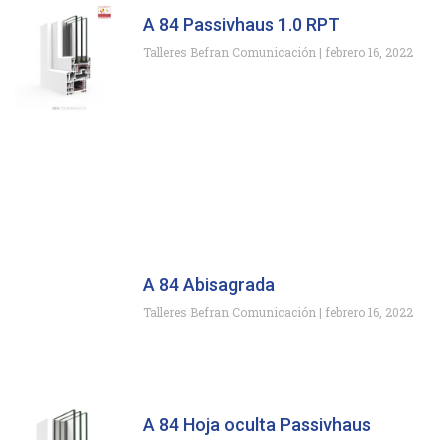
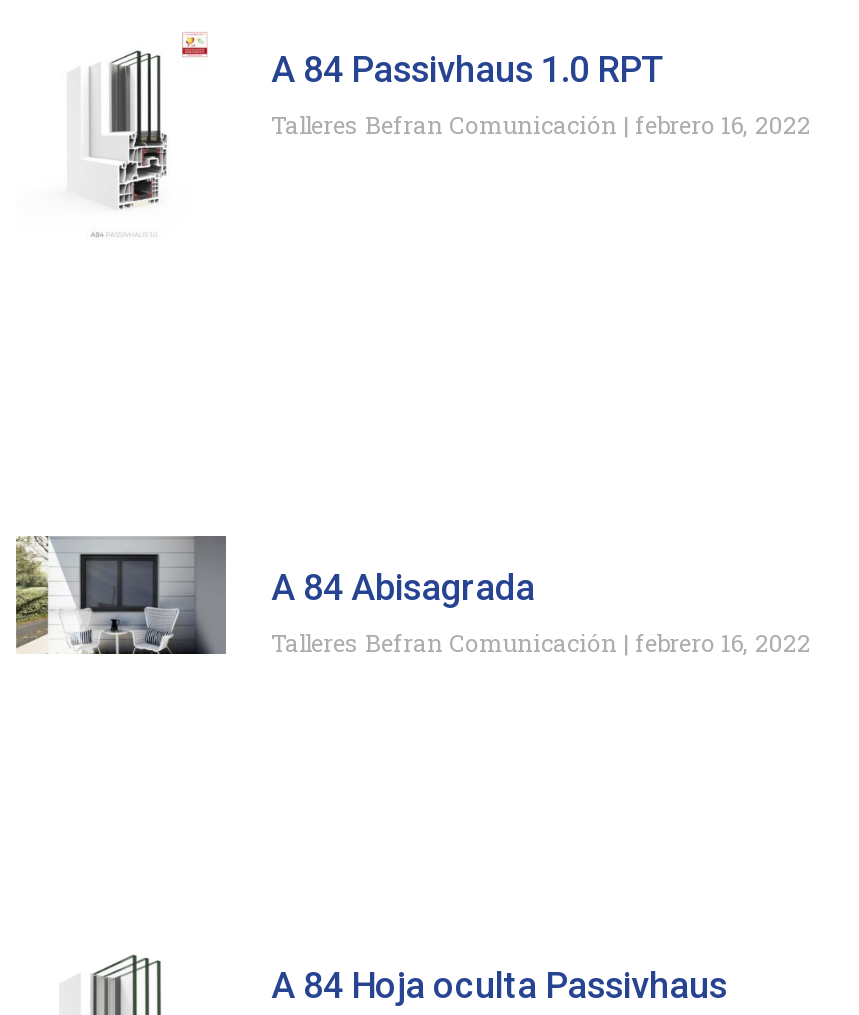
+ [image]
